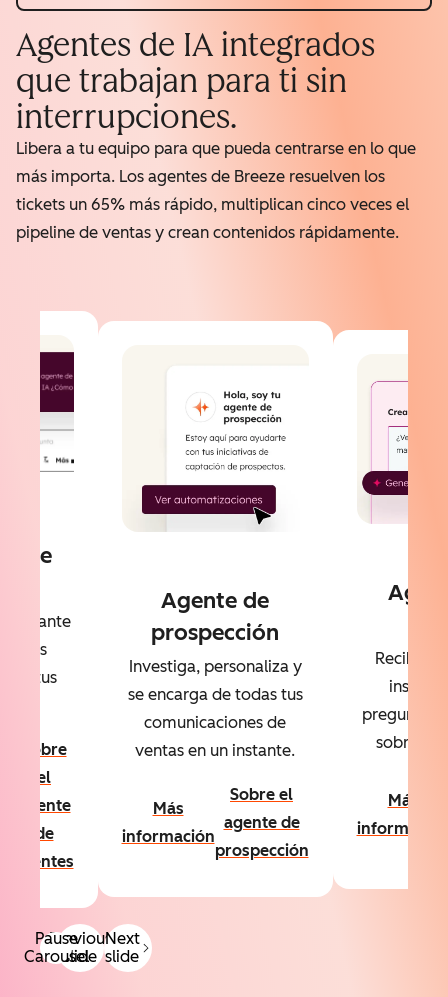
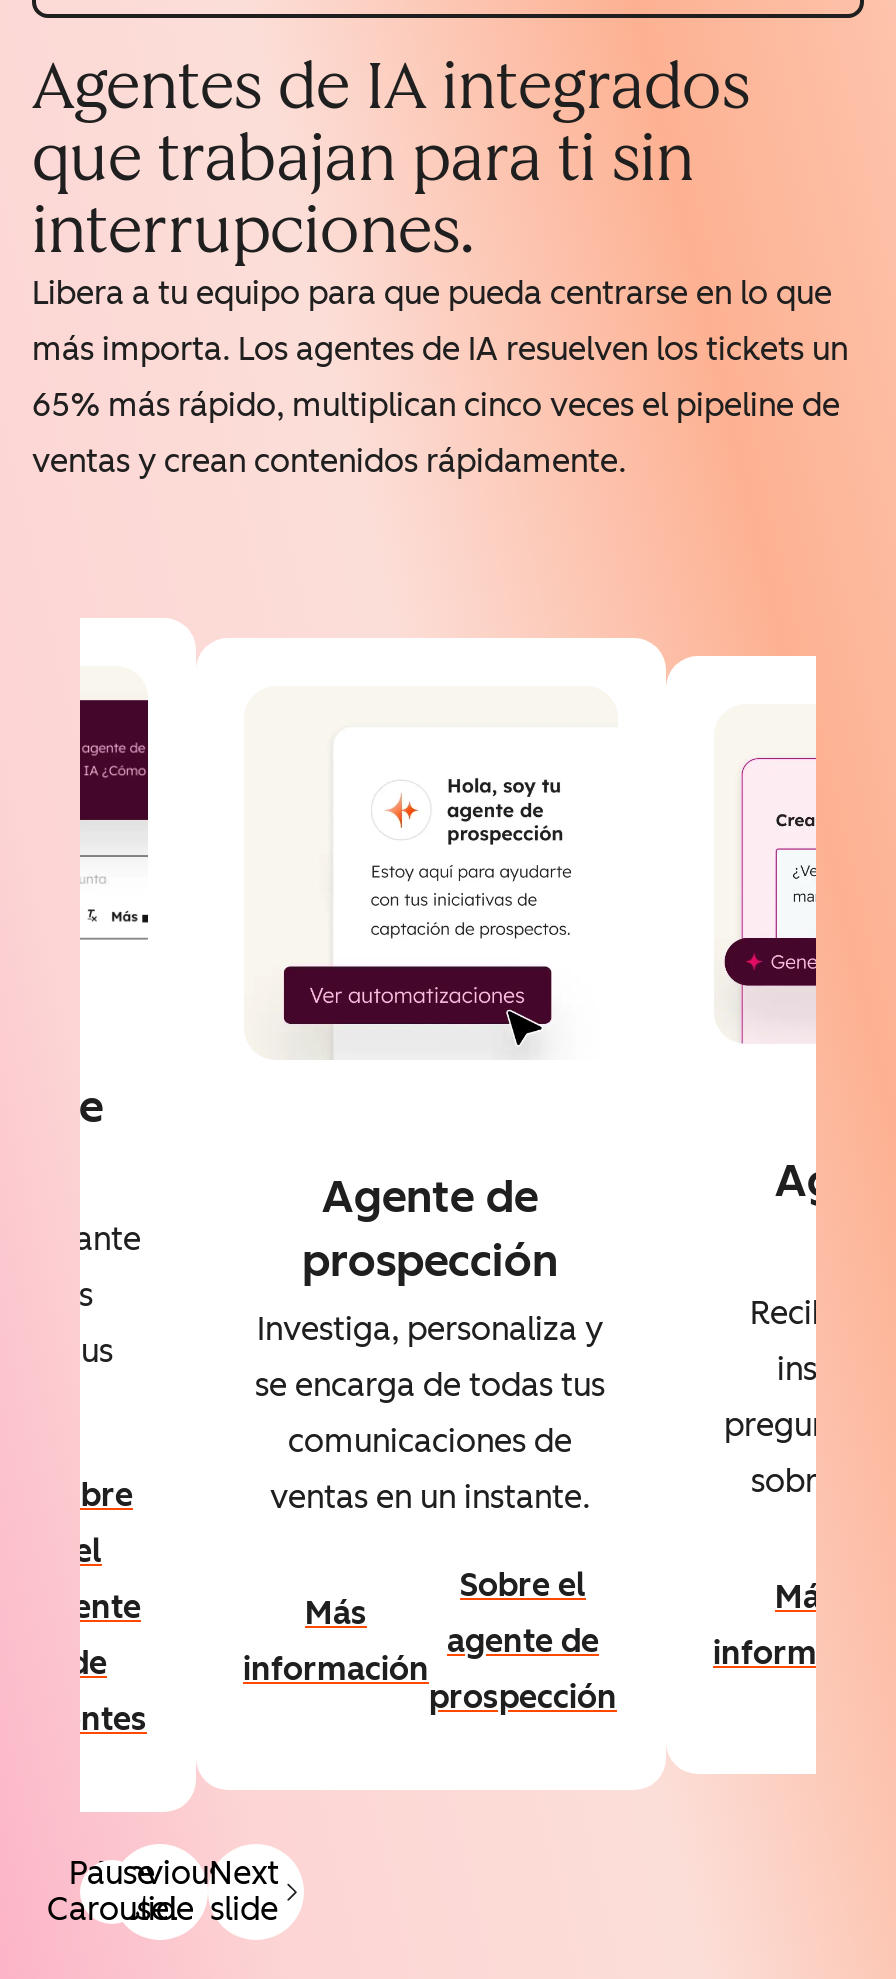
- más importa. Los agentes de Breeze resuelven los
+ más importa. Los agentes de IA resuelven los tickets un

- tickets un 65% más rápido, multiplican cinco veces el
+ 65% más rápido, multiplican cinco veces el pipeline de

- pipeline de ventas y crean contenidos rápidamente.
+ ventas y crean contenidos rápidamente.
